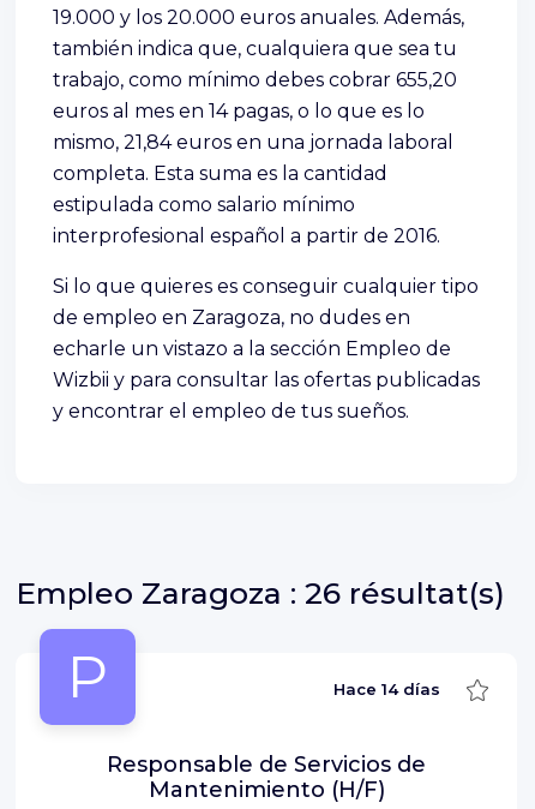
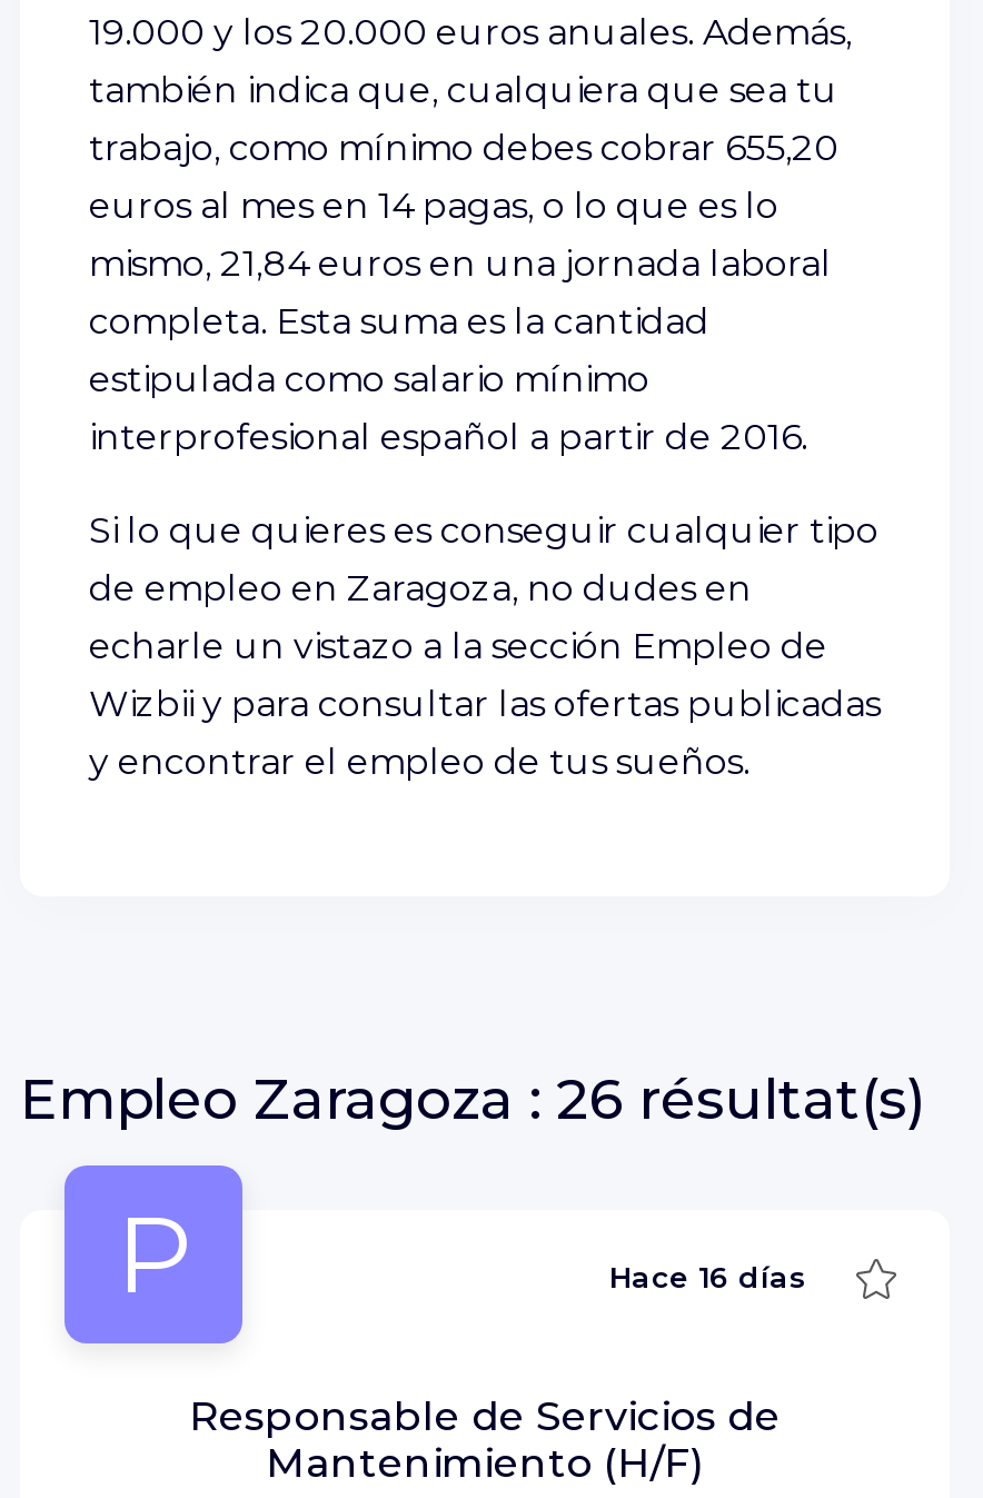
- Hace 14 días
+ Hace 16 días
